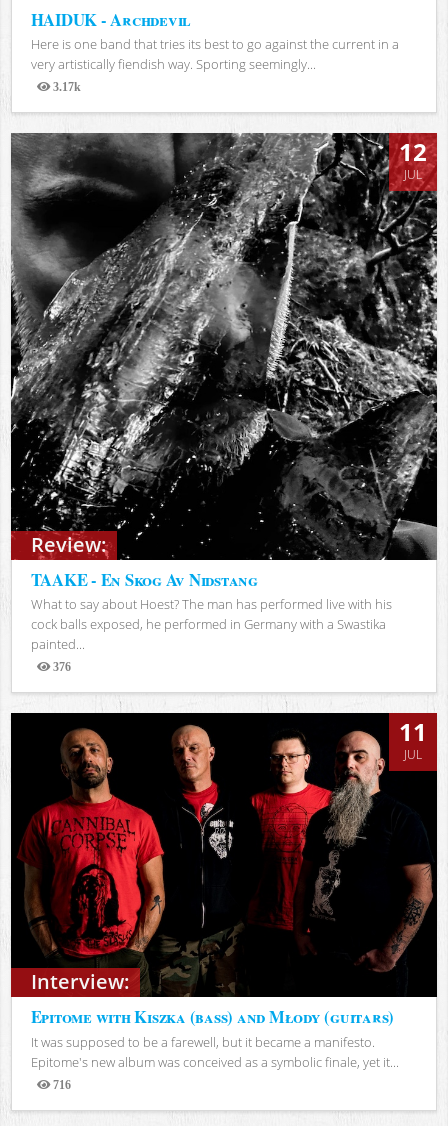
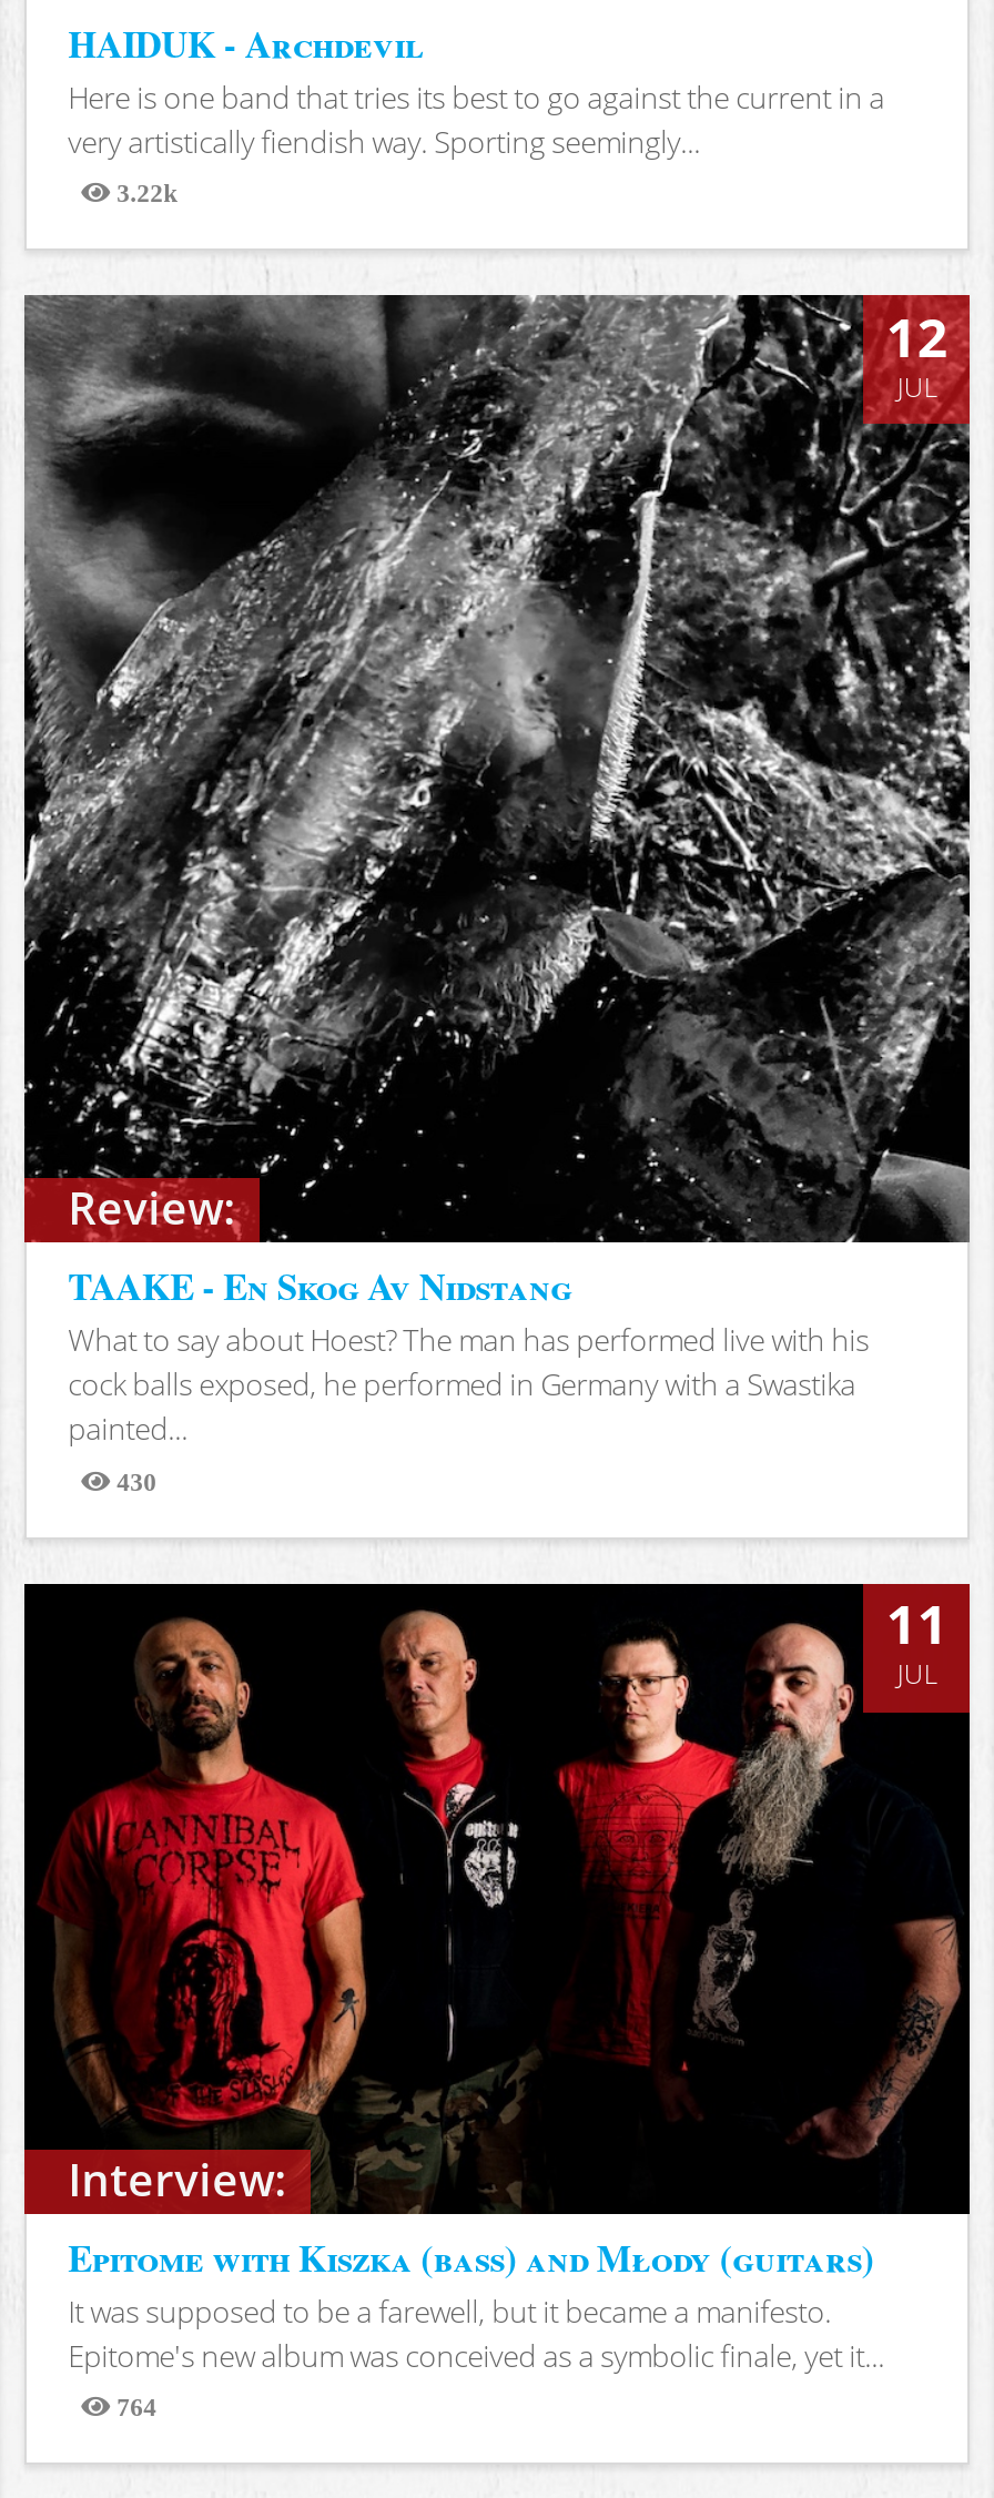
- 3.17k
+ 3.22k

- 376
+ 430

- 716
+ 764
